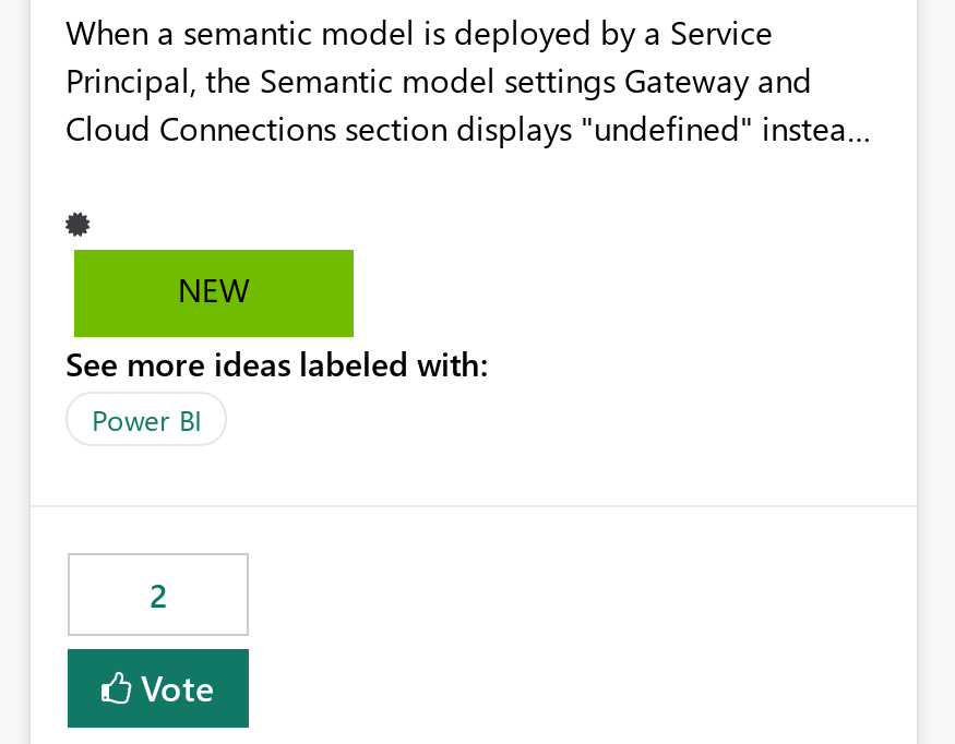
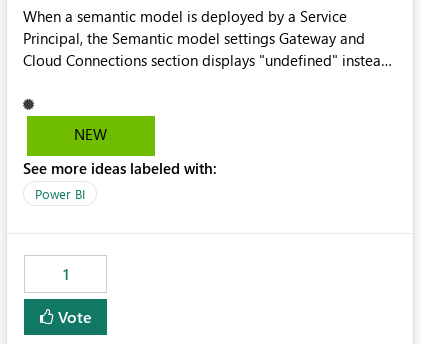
- 2
+ 1
